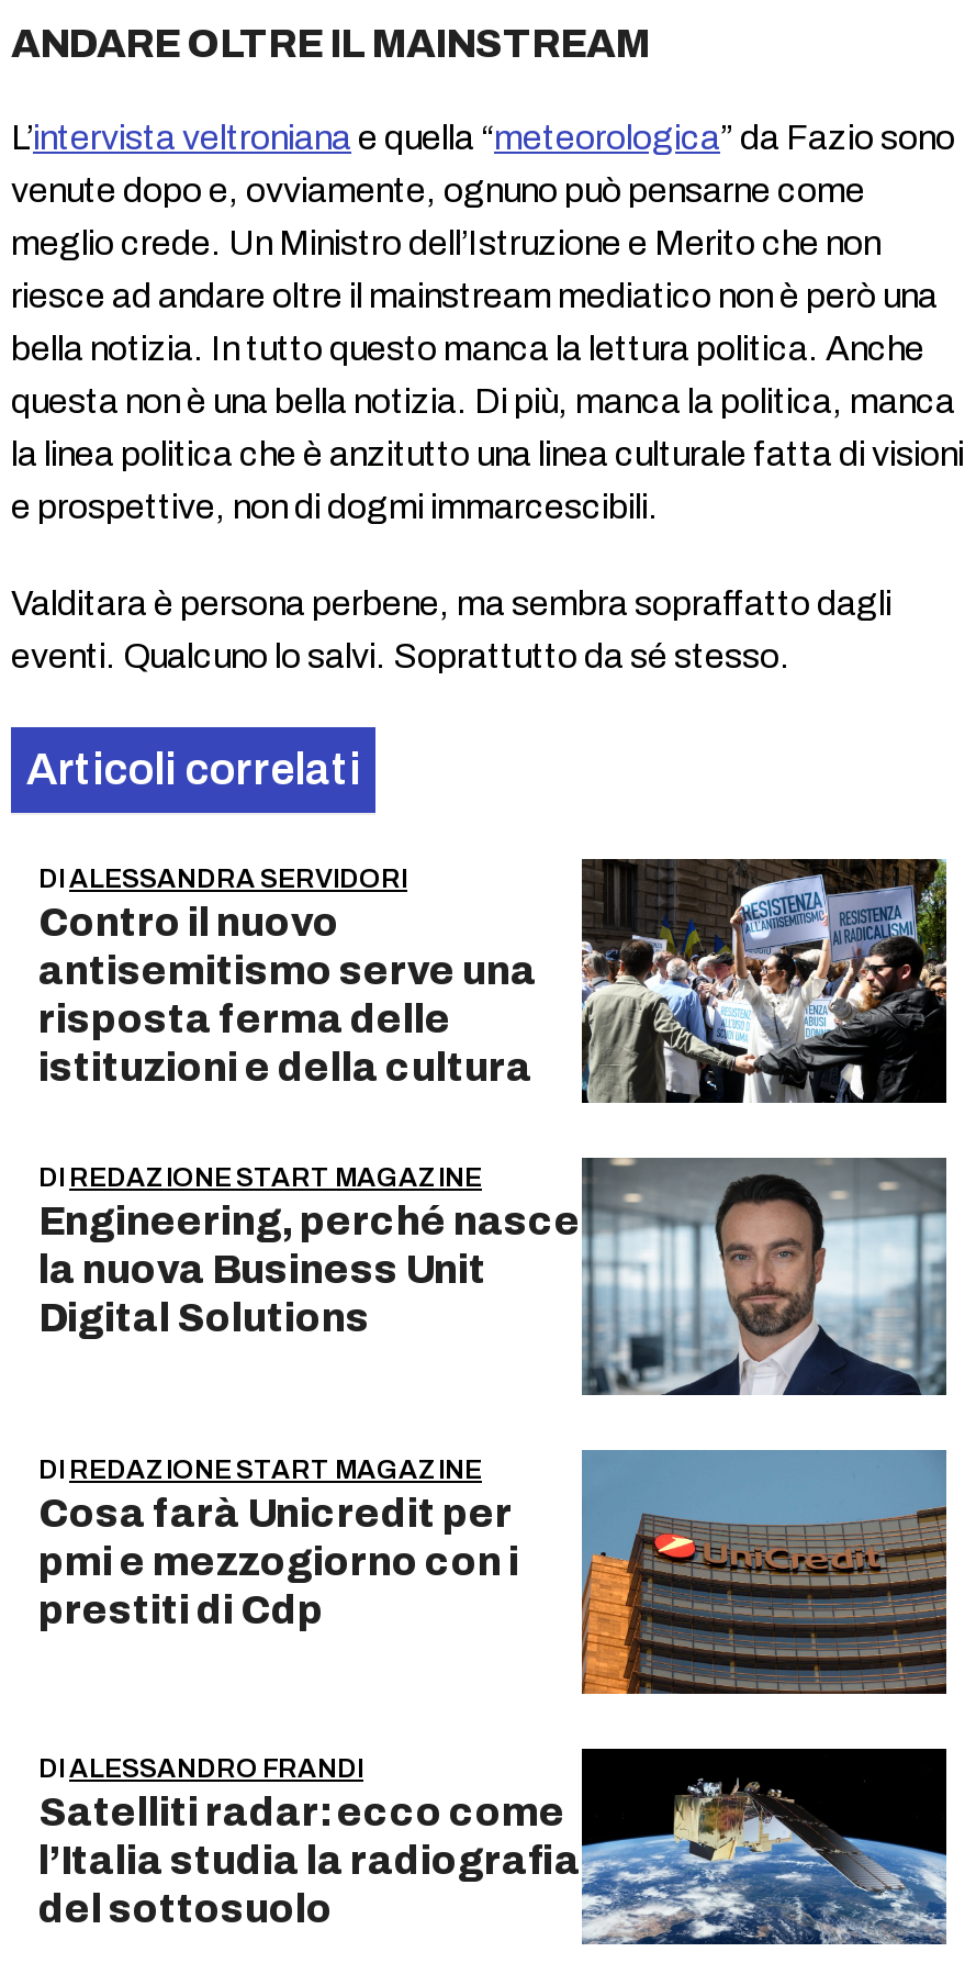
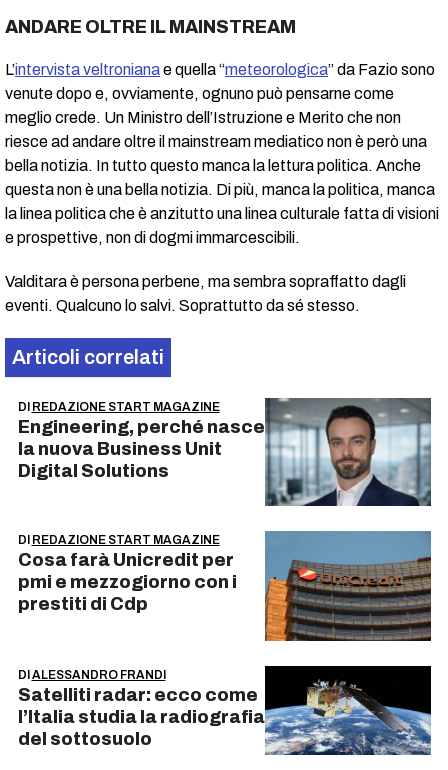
- [image]
- DI ALESSANDRA SERVIDORI
- Contro il nuovo
- antisemitismo serve una
- risposta ferma delle
- istituzioni e della cultura
